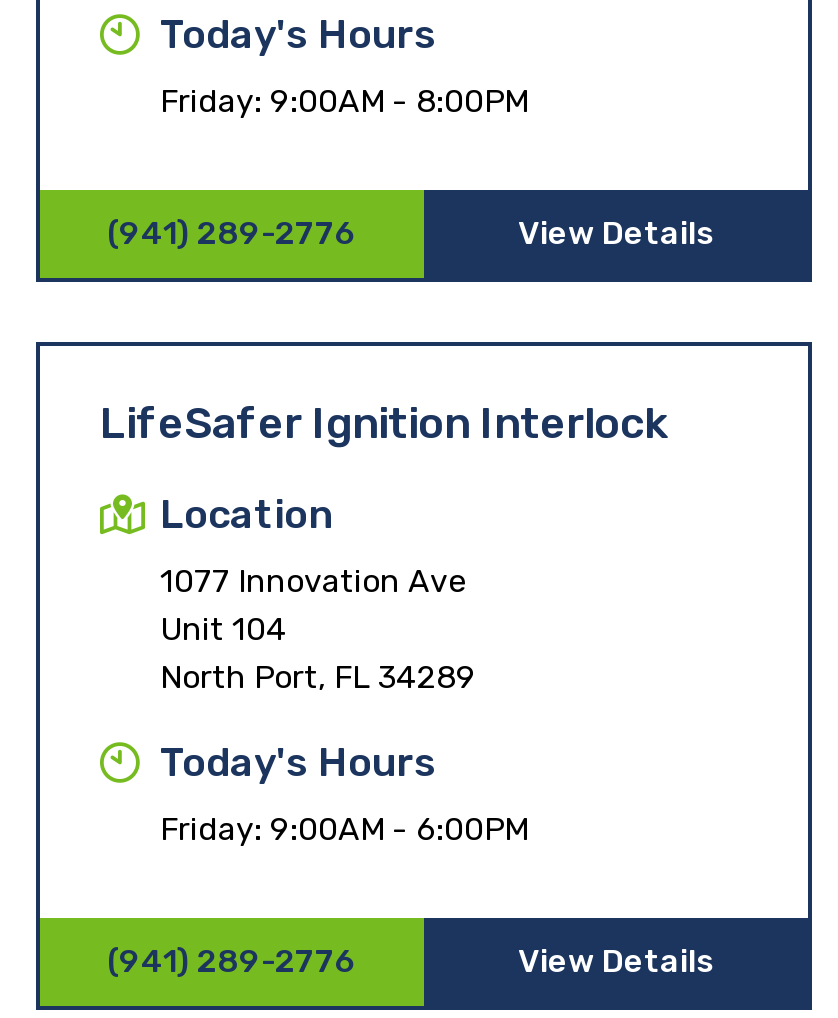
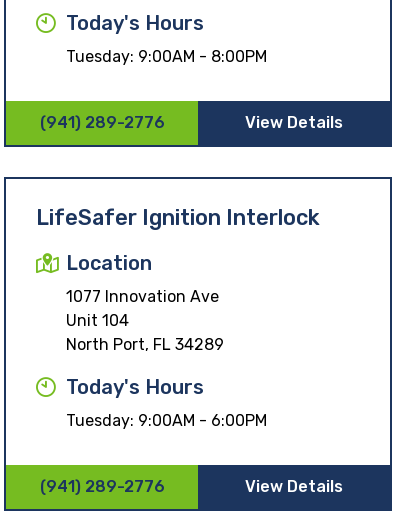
- Friday: 9:00AM - 8:00PM
+ Tuesday: 9:00AM - 8:00PM

- Friday: 9:00AM - 6:00PM
+ Tuesday: 9:00AM - 6:00PM
